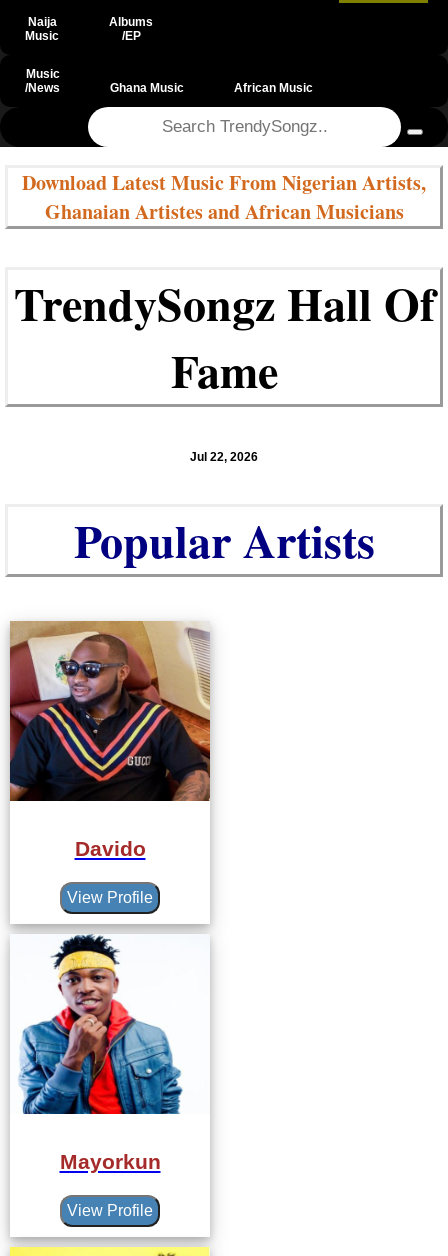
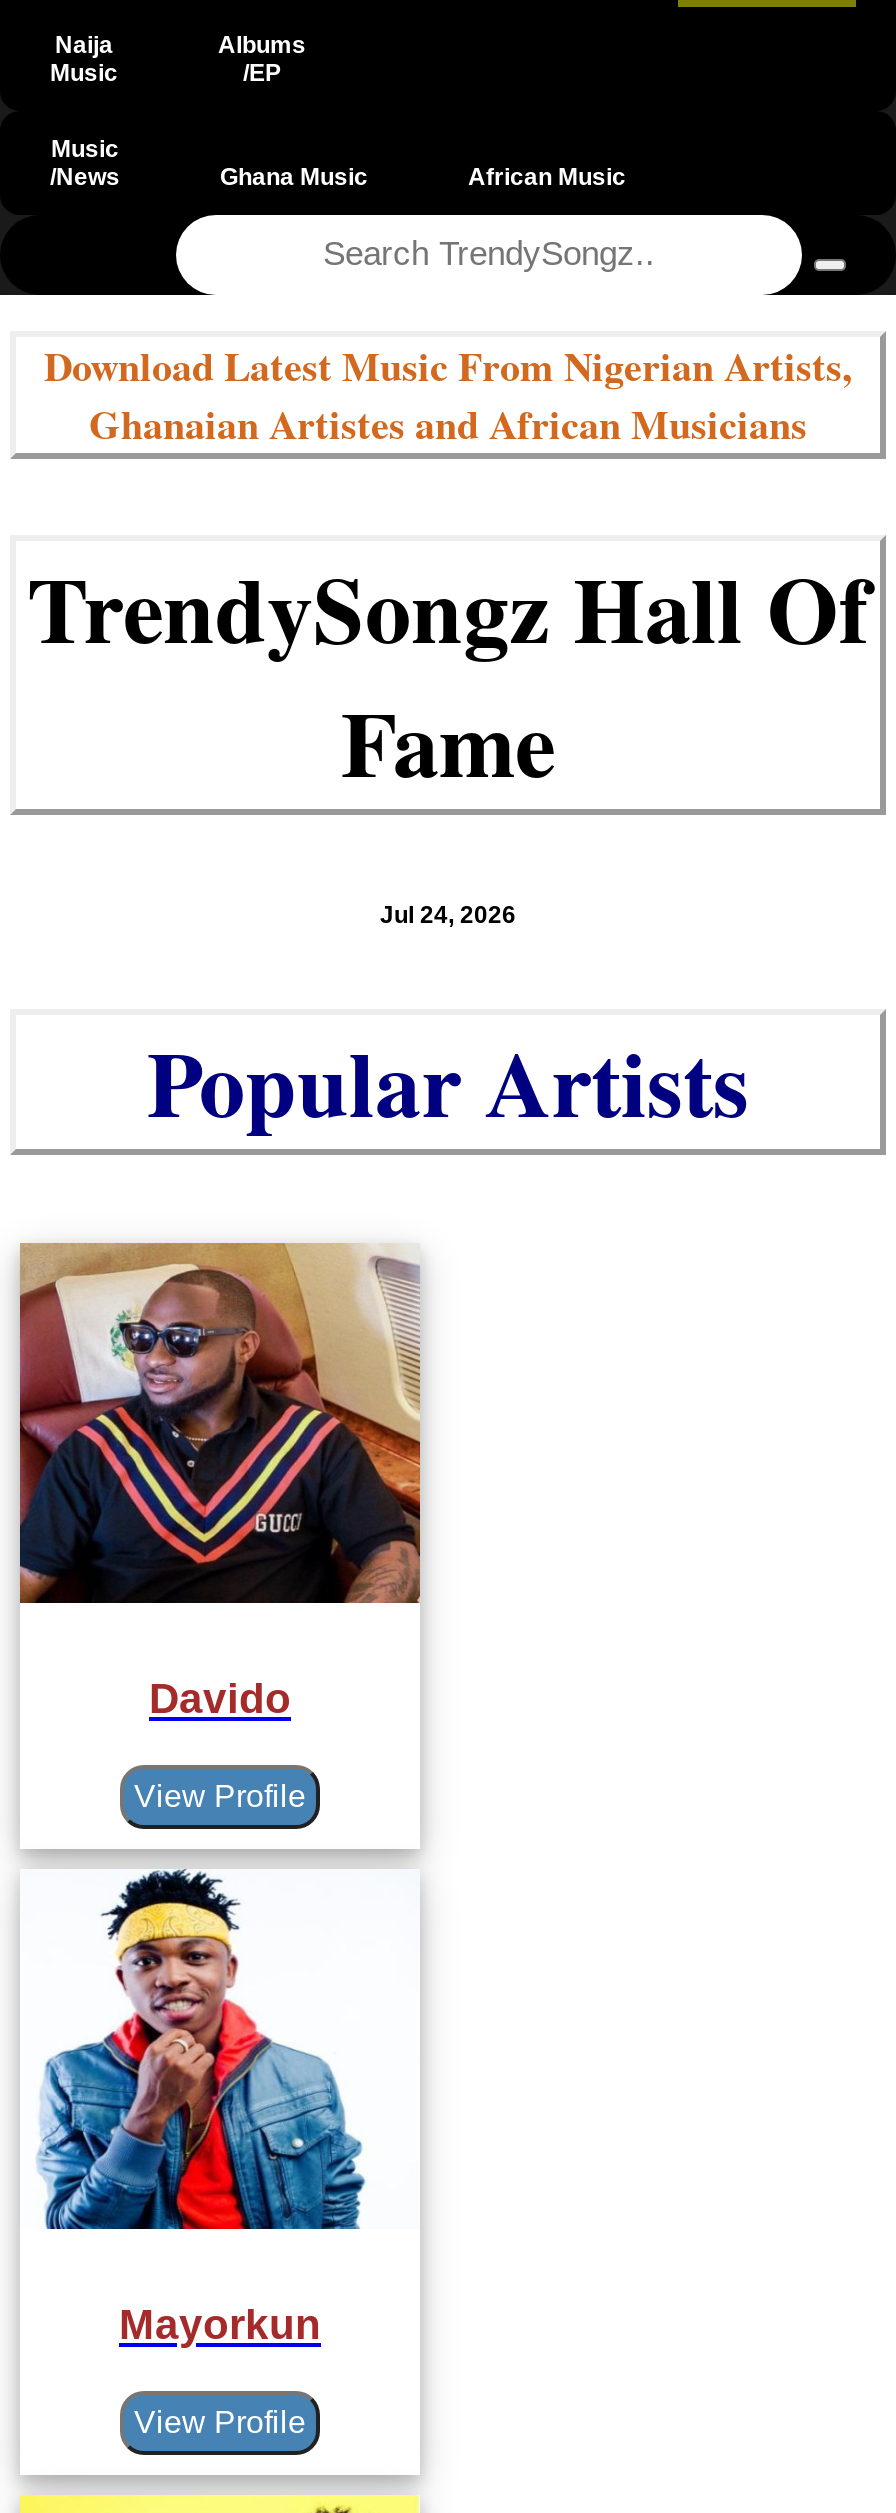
- Jul 22, 2026
+ Jul 24, 2026
